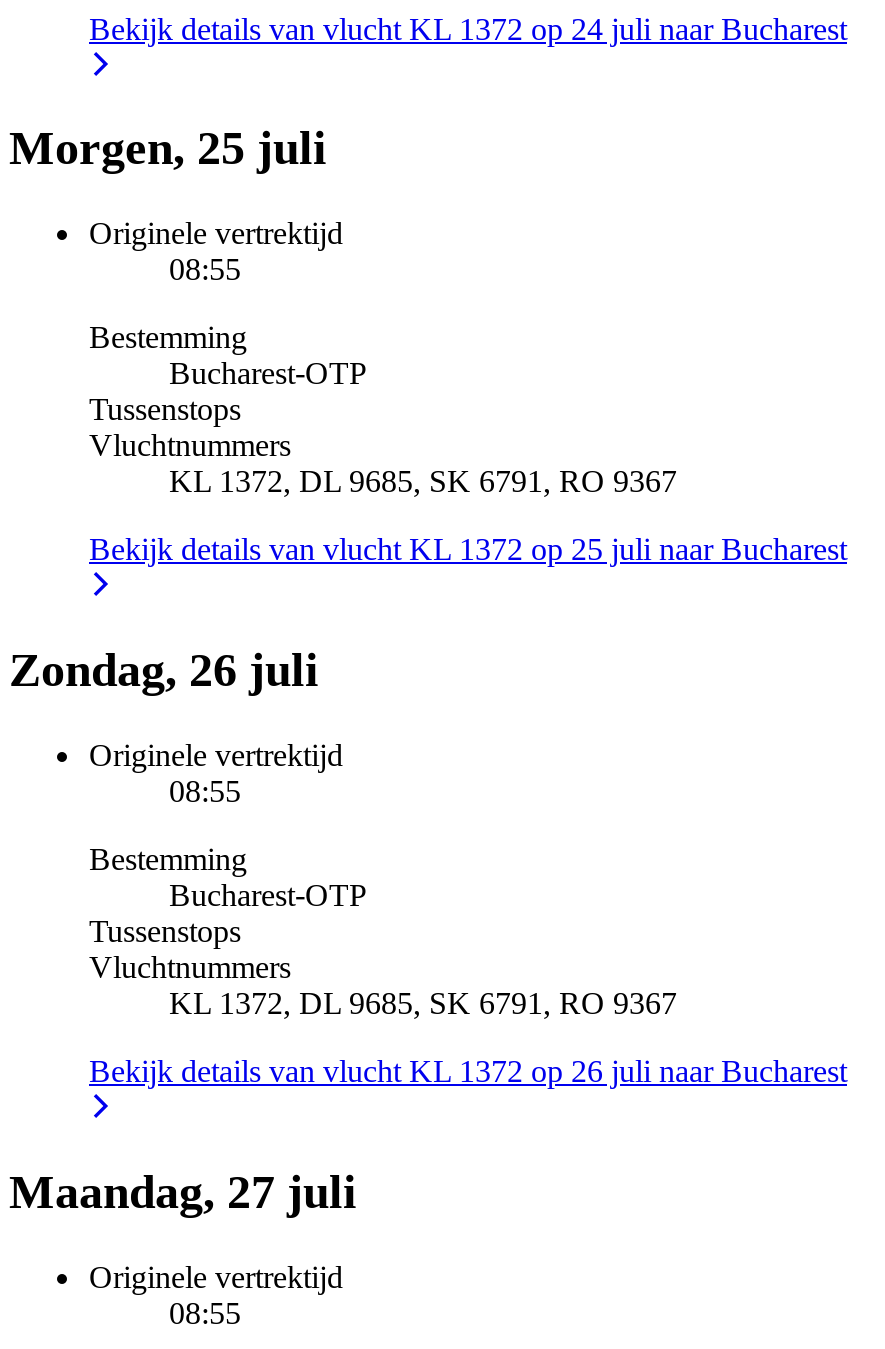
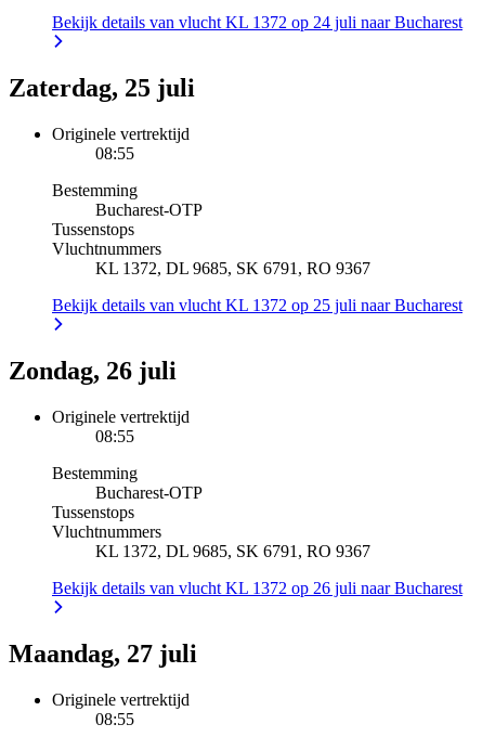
- Morgen, 25 juli
+ Zaterdag, 25 juli
